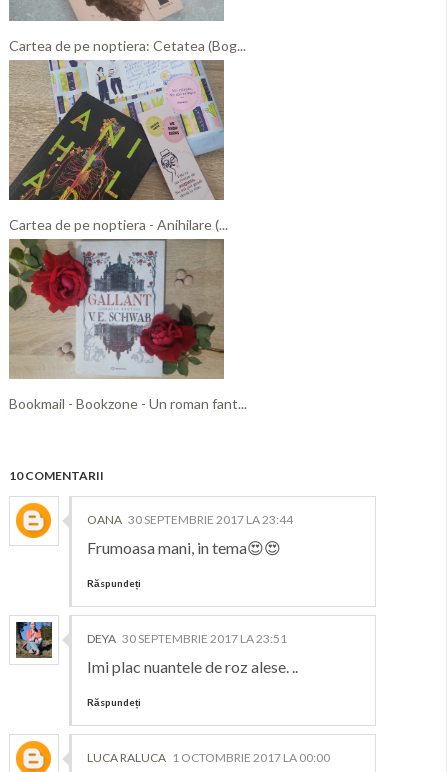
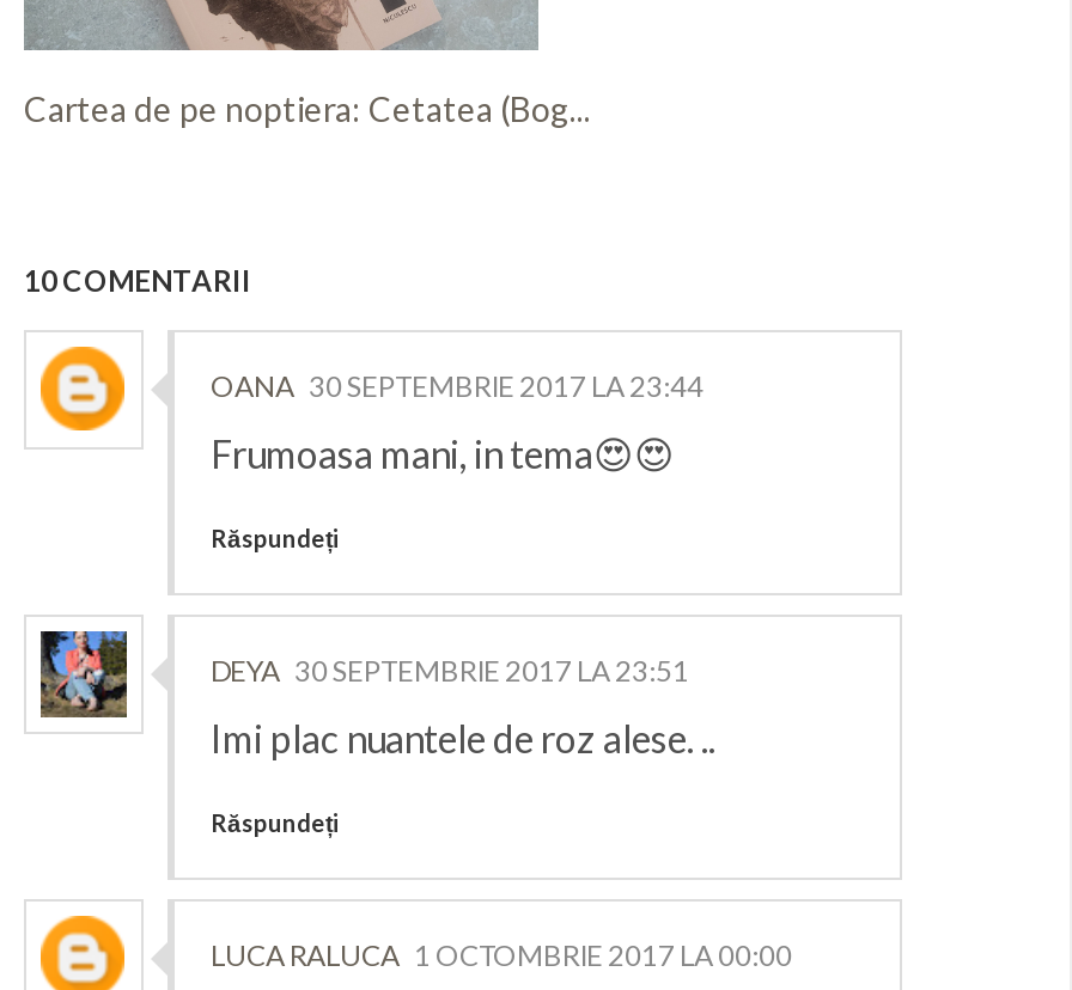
- [image]
- Cartea de pe noptiera - Anihilare (...

- [image]
- Bookmail - Bookzone - Un roman fant...
